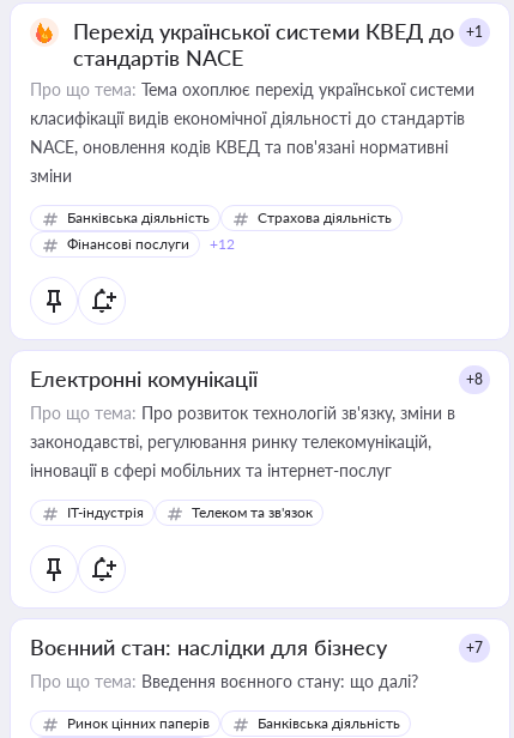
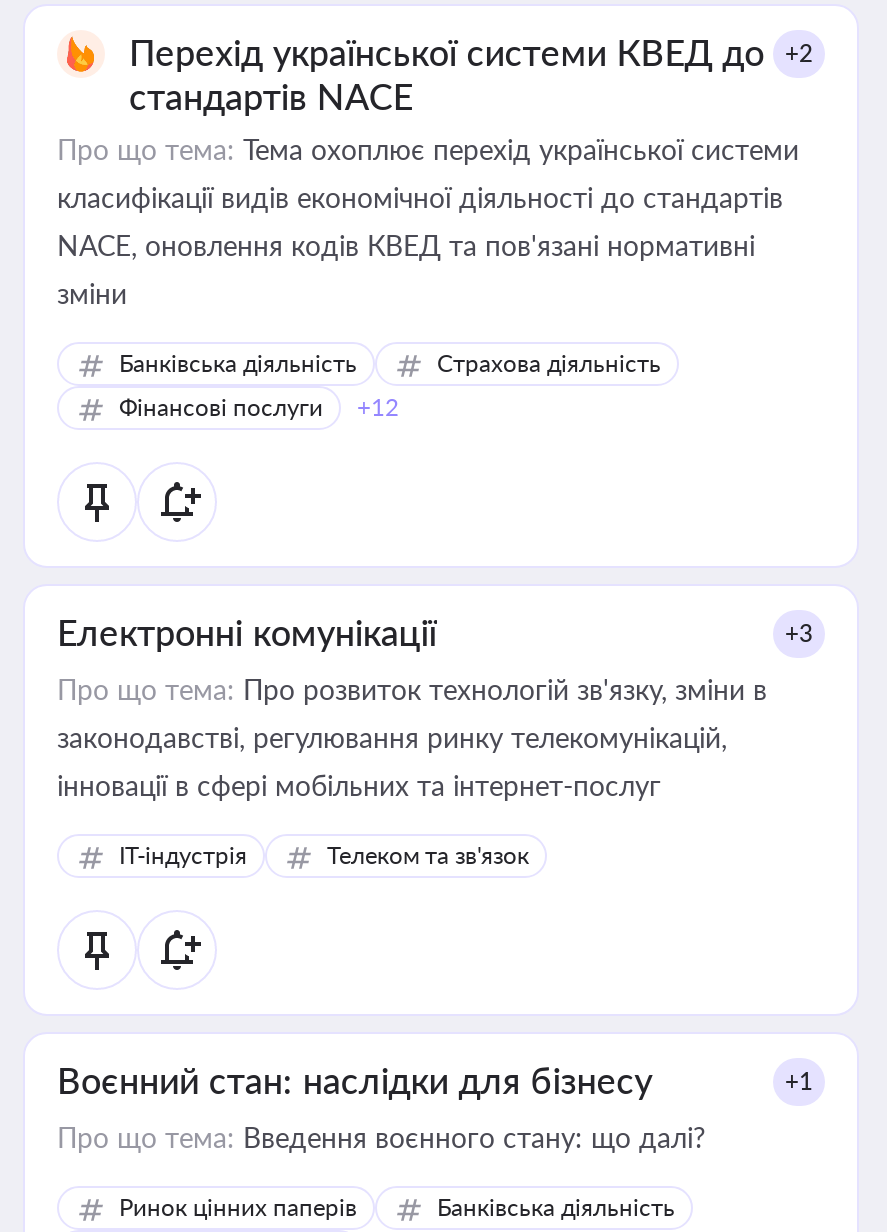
- Перехід української системи КВЕД до +1
+ Перехід української системи КВЕД до +2

- +8
+ +3

- +7
+ +1
